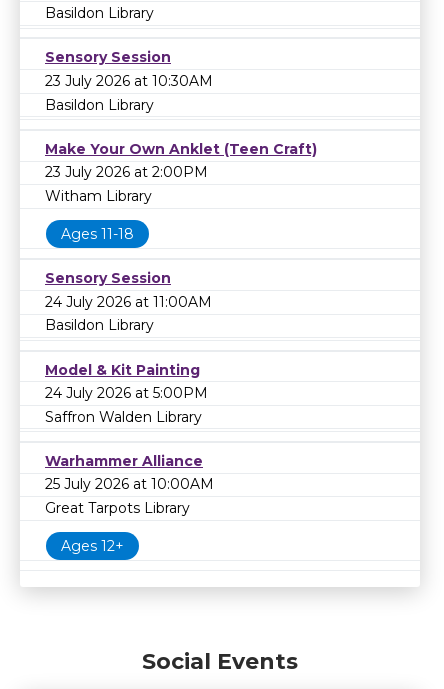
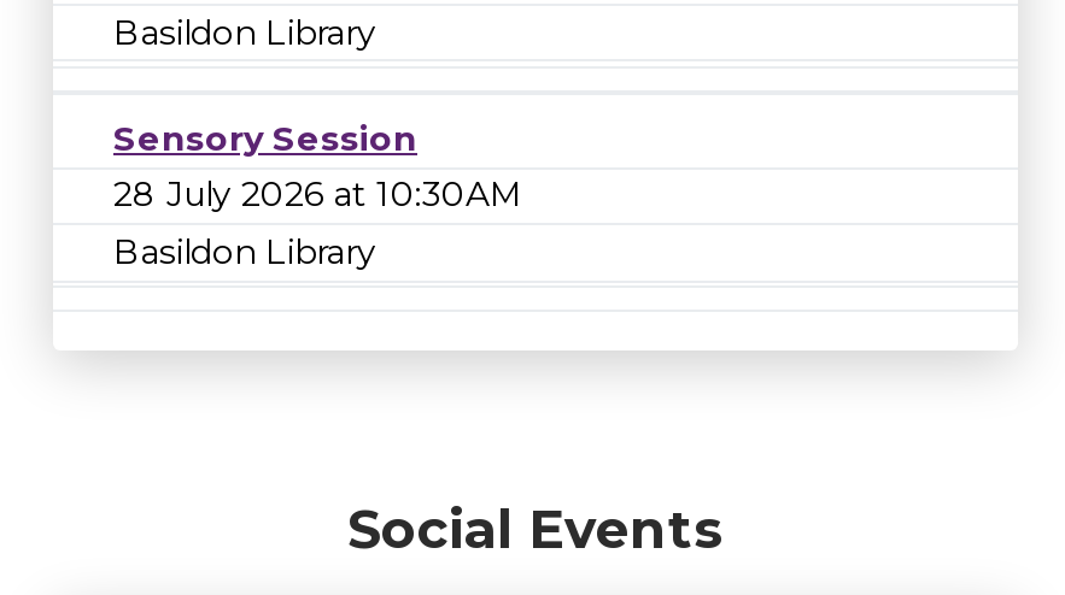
- 23 July 2026 at 10:30AM
+ 28 July 2026 at 10:30AM

- Make Your Own Anklet (Teen Craft)
- 23 July 2026 at 2:00PM
- Witham Library
- Ages 11-18
- Sensory Session
- 24 July 2026 at 11:00AM
- Basildon Library
- Model & Kit Painting
- 24 July 2026 at 5:00PM
- Saffron Walden Library
- Warhammer Alliance
- 25 July 2026 at 10:00AM
- Great Tarpots Library
- Ages 12+
